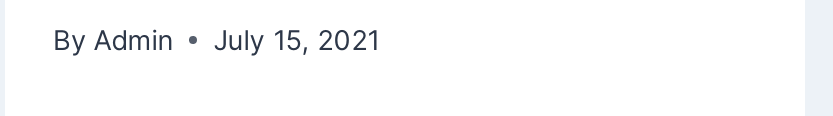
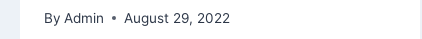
- By Admin July 15, 2021
+ By Admin August 29, 2022
